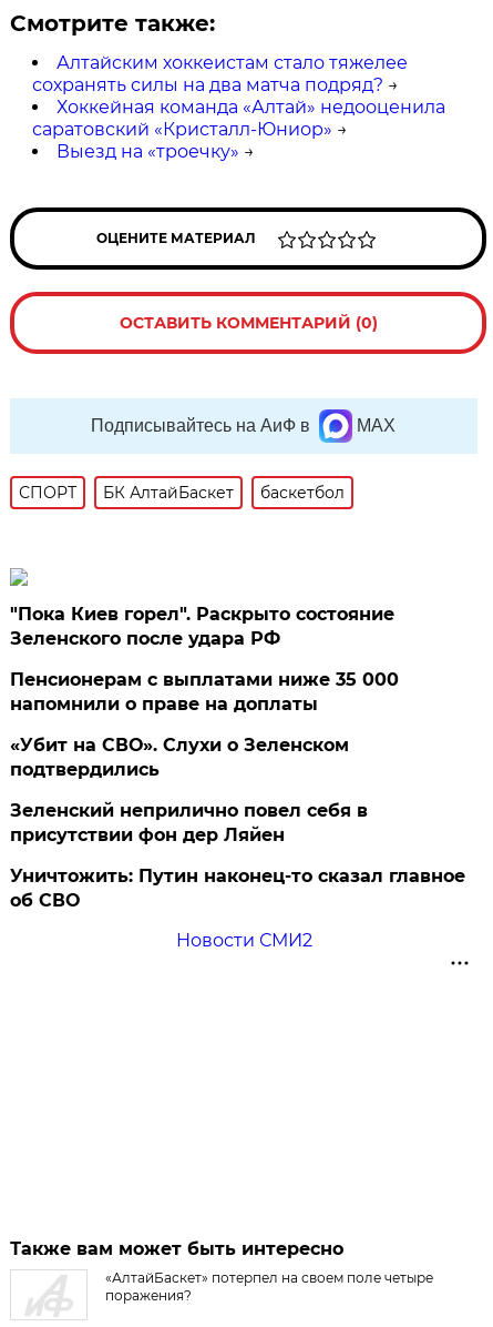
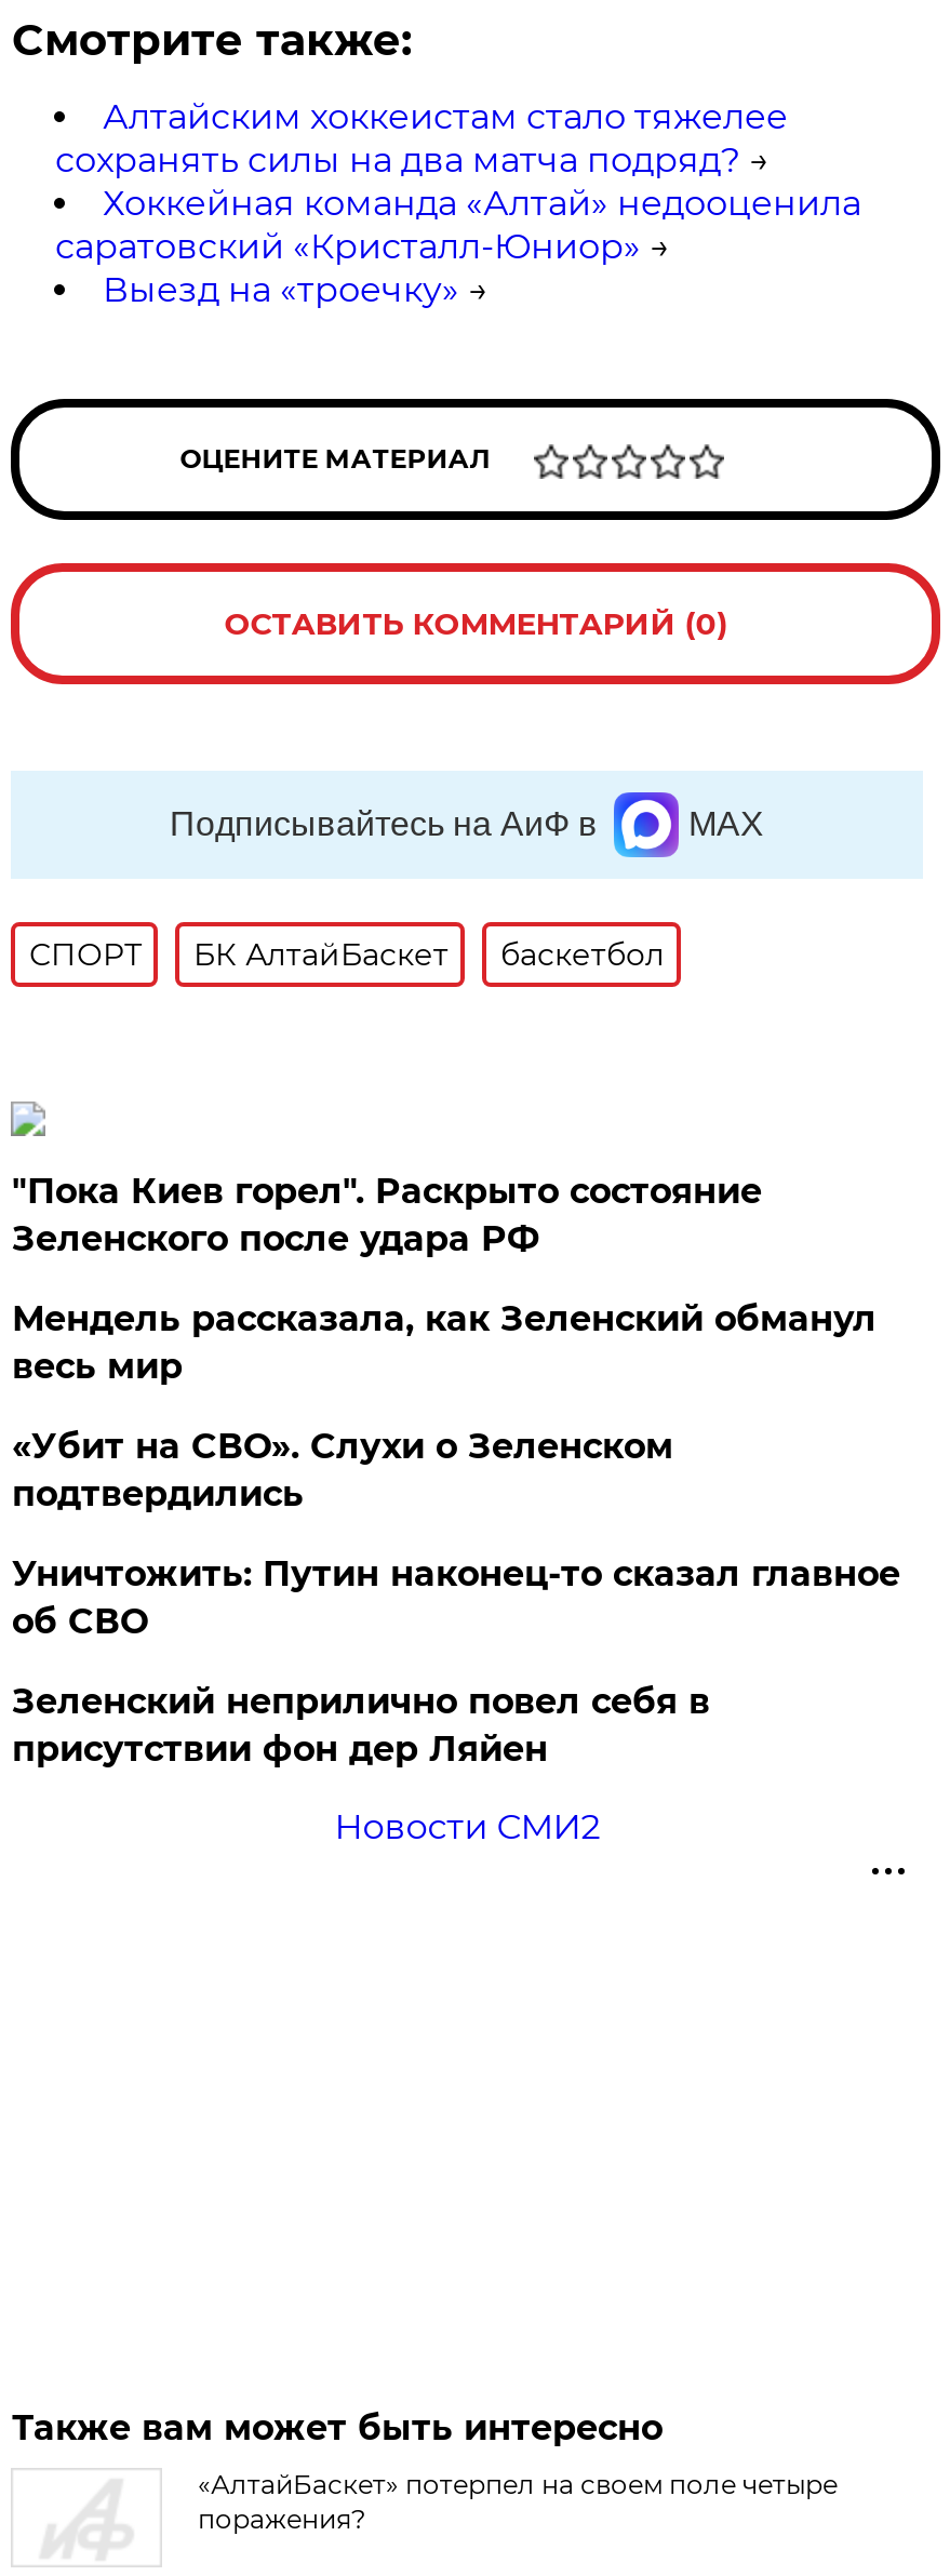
- Пенсионерам с выплатами ниже 35 000
- напомнили о праве на доплаты
+ Мендель рассказала, как Зеленский обманул
+ весь мир

moved down: Зеленский неприлично повел cебя в | присутствии фон дер Ляйен

moved up: Уничтожить: Путин наконец-то сказал главное | об СВО
